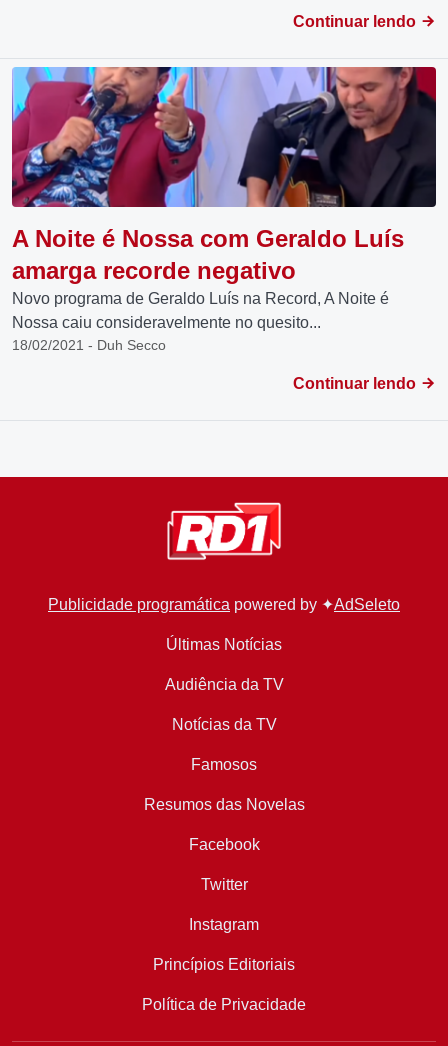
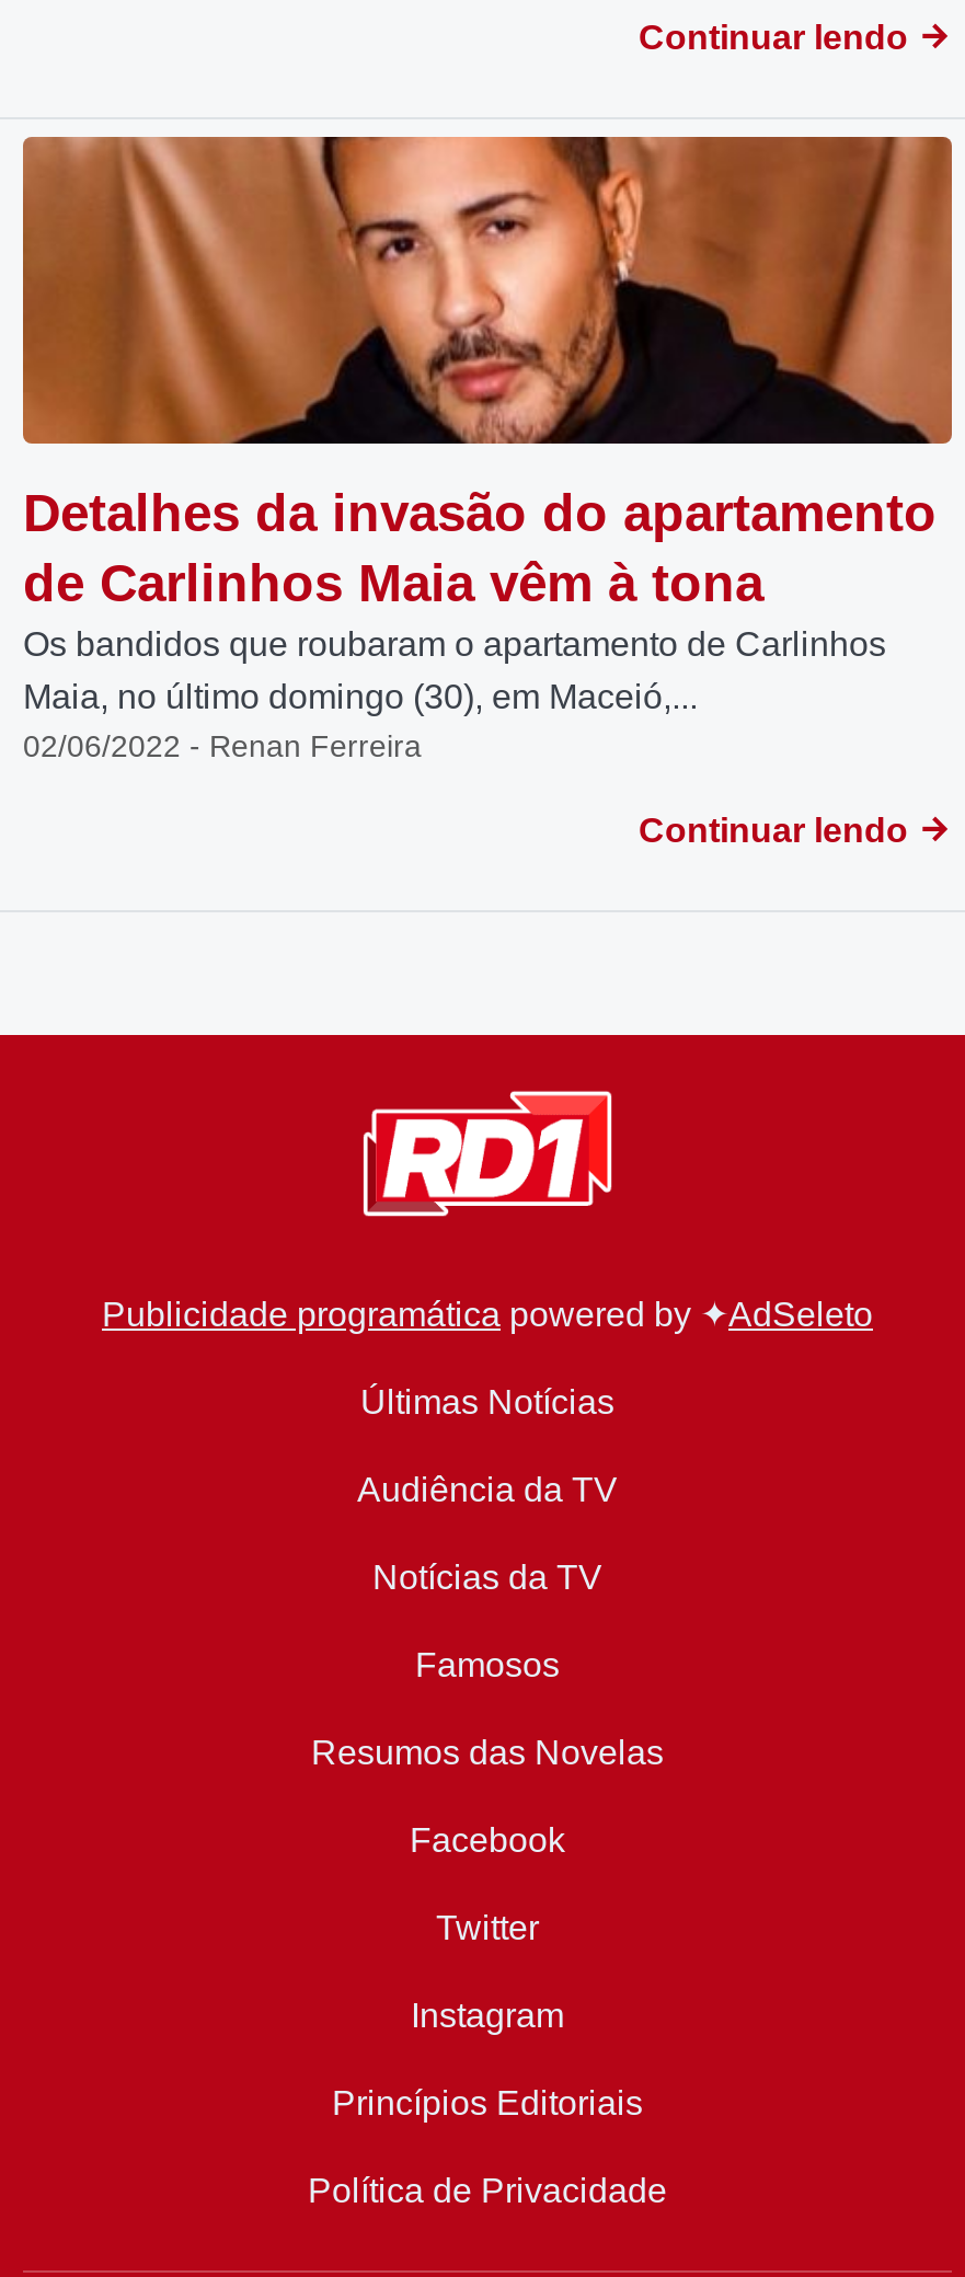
- [image]
- A Noite é Nossa com Geraldo Luís
- amarga recorde negativo
- Novo programa de Geraldo Luís na Record, A Noite é
- Nossa caiu consideravelmente no quesito...
- 18/02/2021 - Duh Secco
+ [image]
+ Detalhes da invasão do apartamento
+ de Carlinhos Maia vêm à tona
+ Os bandidos que roubaram o apartamento de Carlinhos
+ Maia, no último domingo (30), em Maceió,...
+ 02/06/2022 - Renan Ferreira
